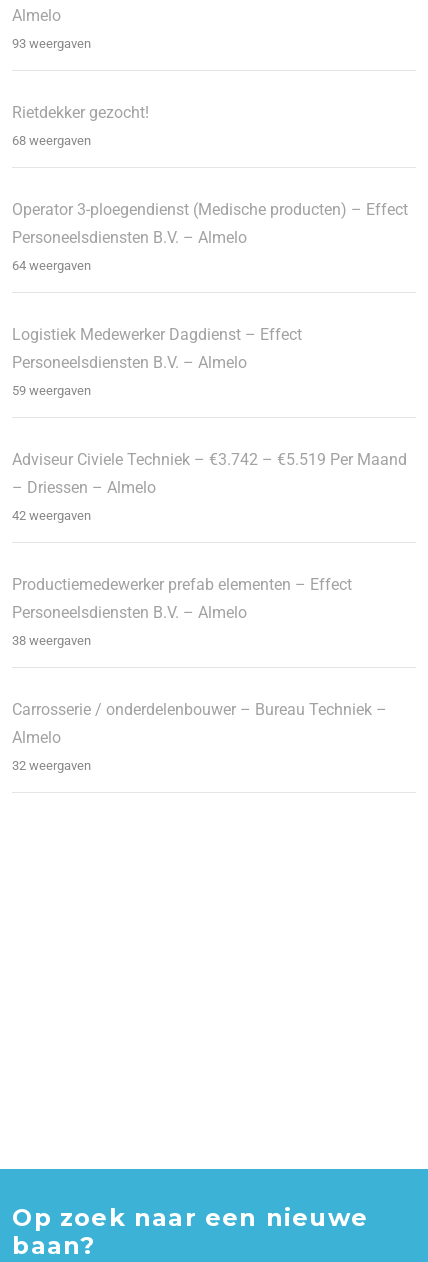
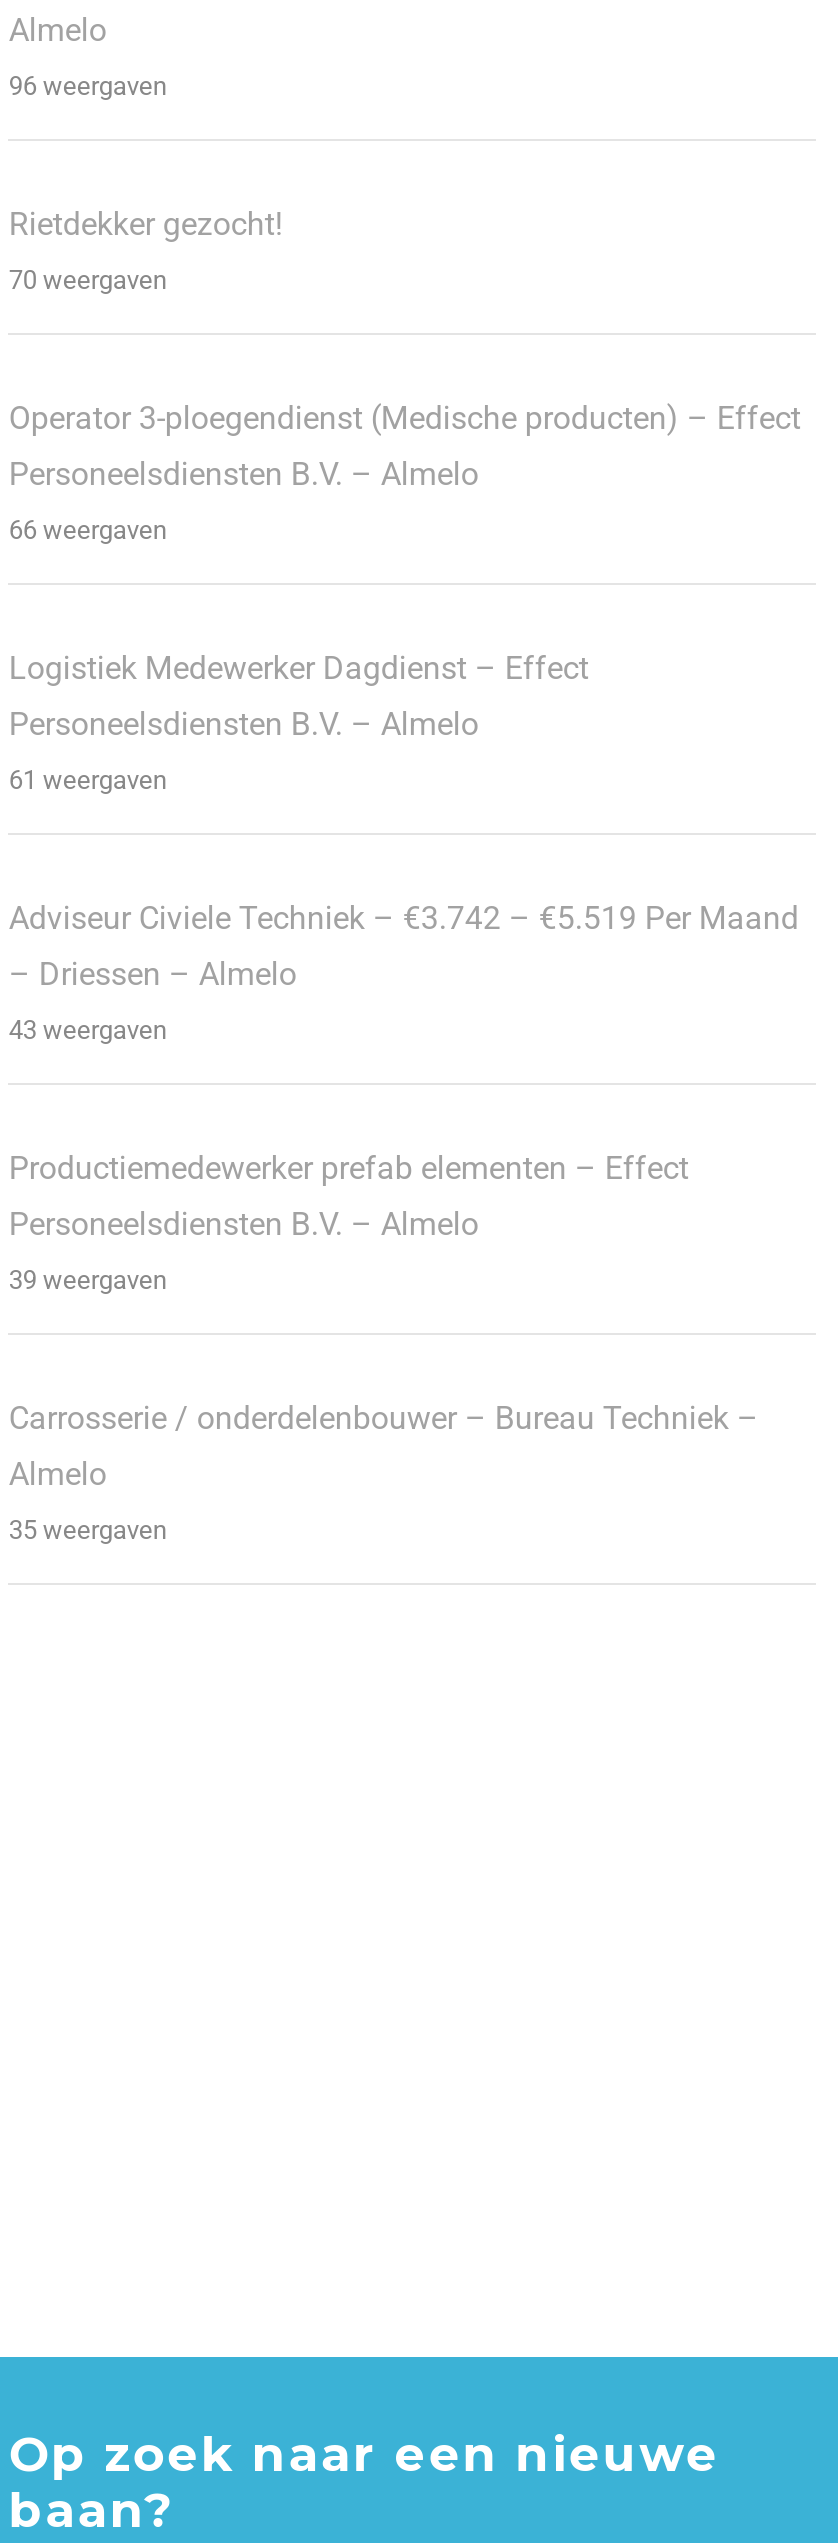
- 93 weergaven
+ 96 weergaven

- 68 weergaven
+ 70 weergaven

- 64 weergaven
+ 66 weergaven

- 59 weergaven
+ 61 weergaven

- 42 weergaven
+ 43 weergaven

- 38 weergaven
+ 39 weergaven

- 32 weergaven
+ 35 weergaven
